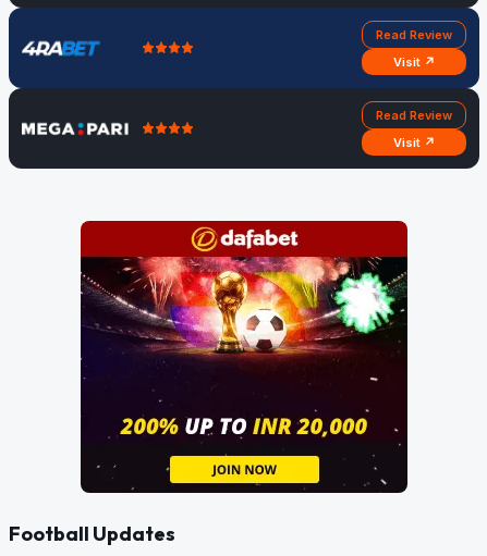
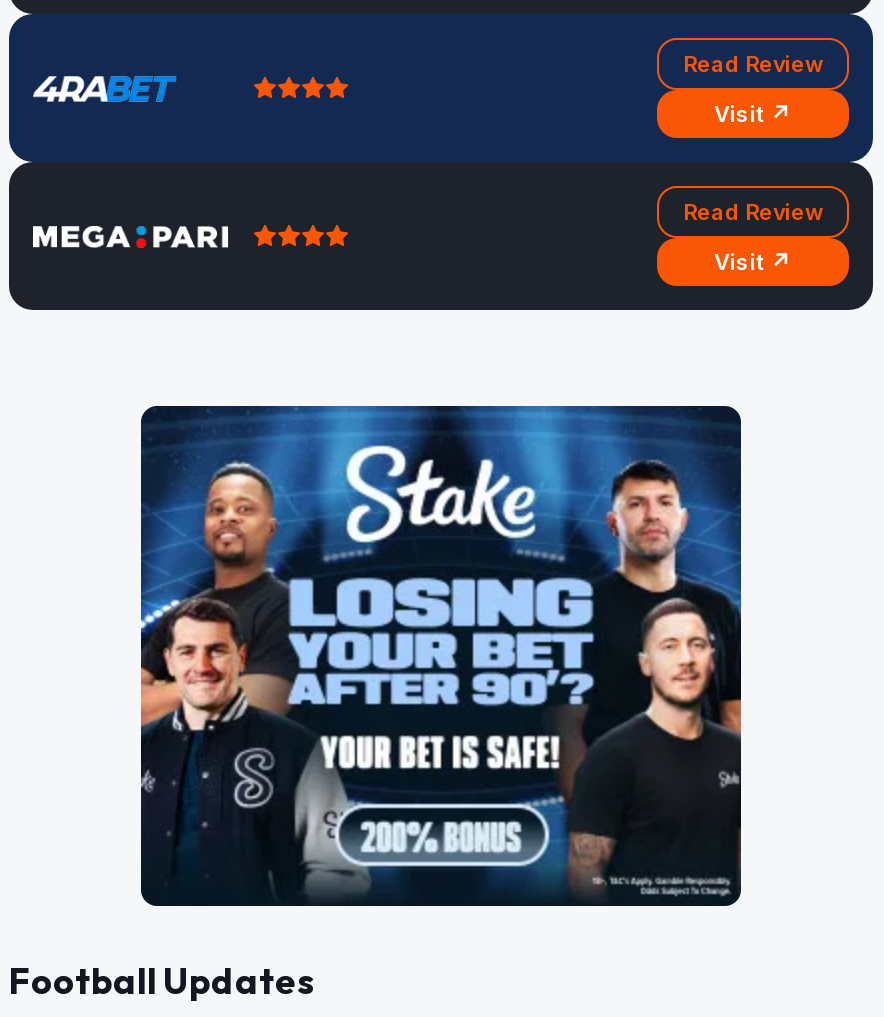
- [image]
+ [image]
